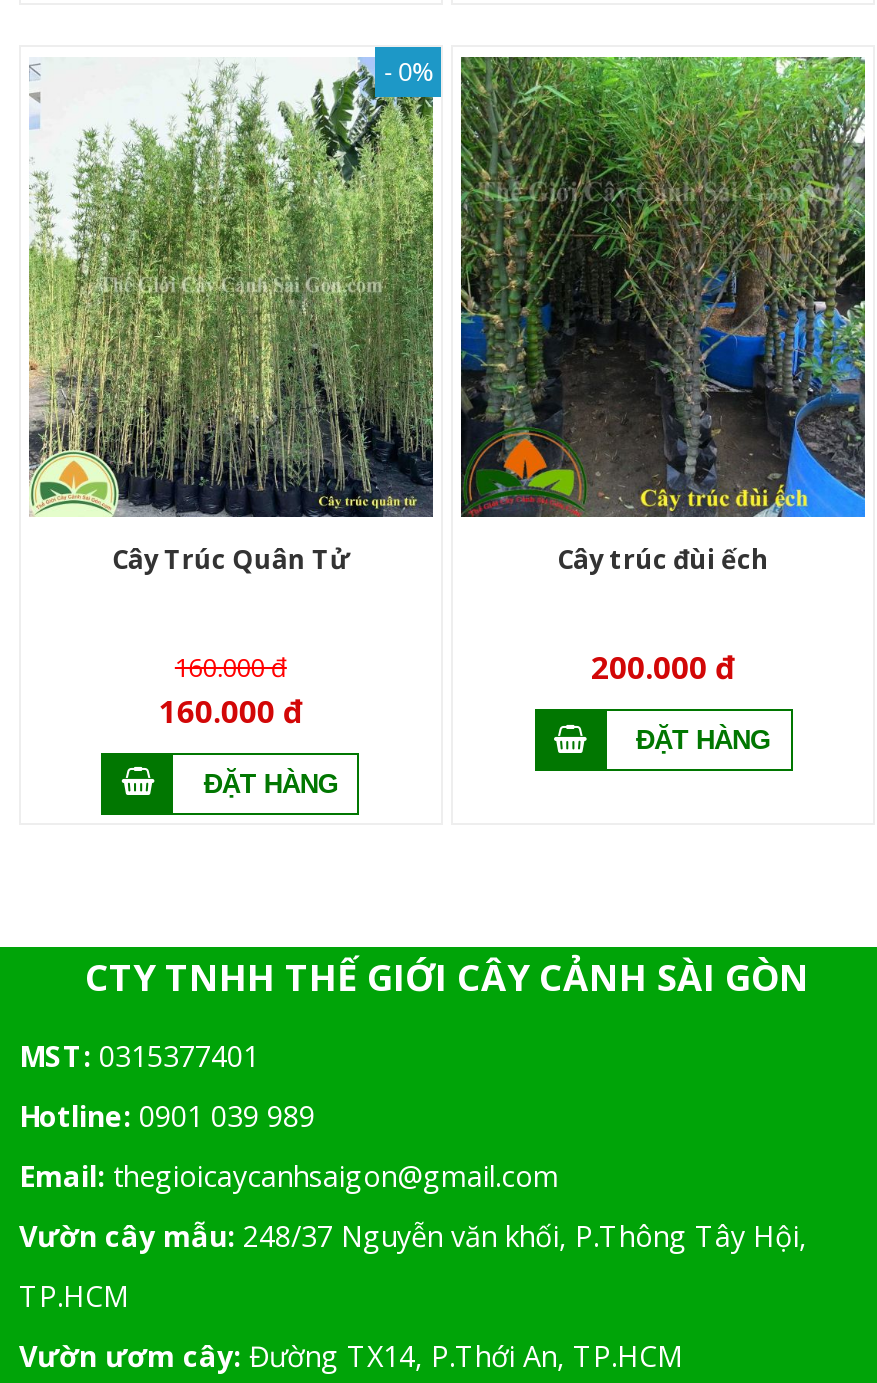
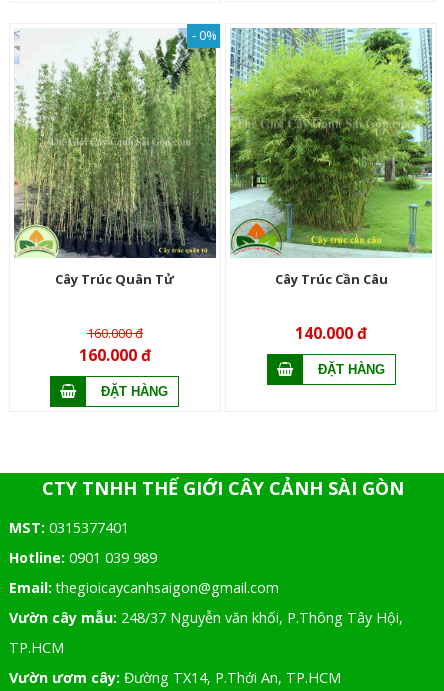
- [image]
- Cây trúc đùi ếch
+ [image]
+ Cây Trúc Cần Câu

- 200.000 đ
+ 140.000 đ
